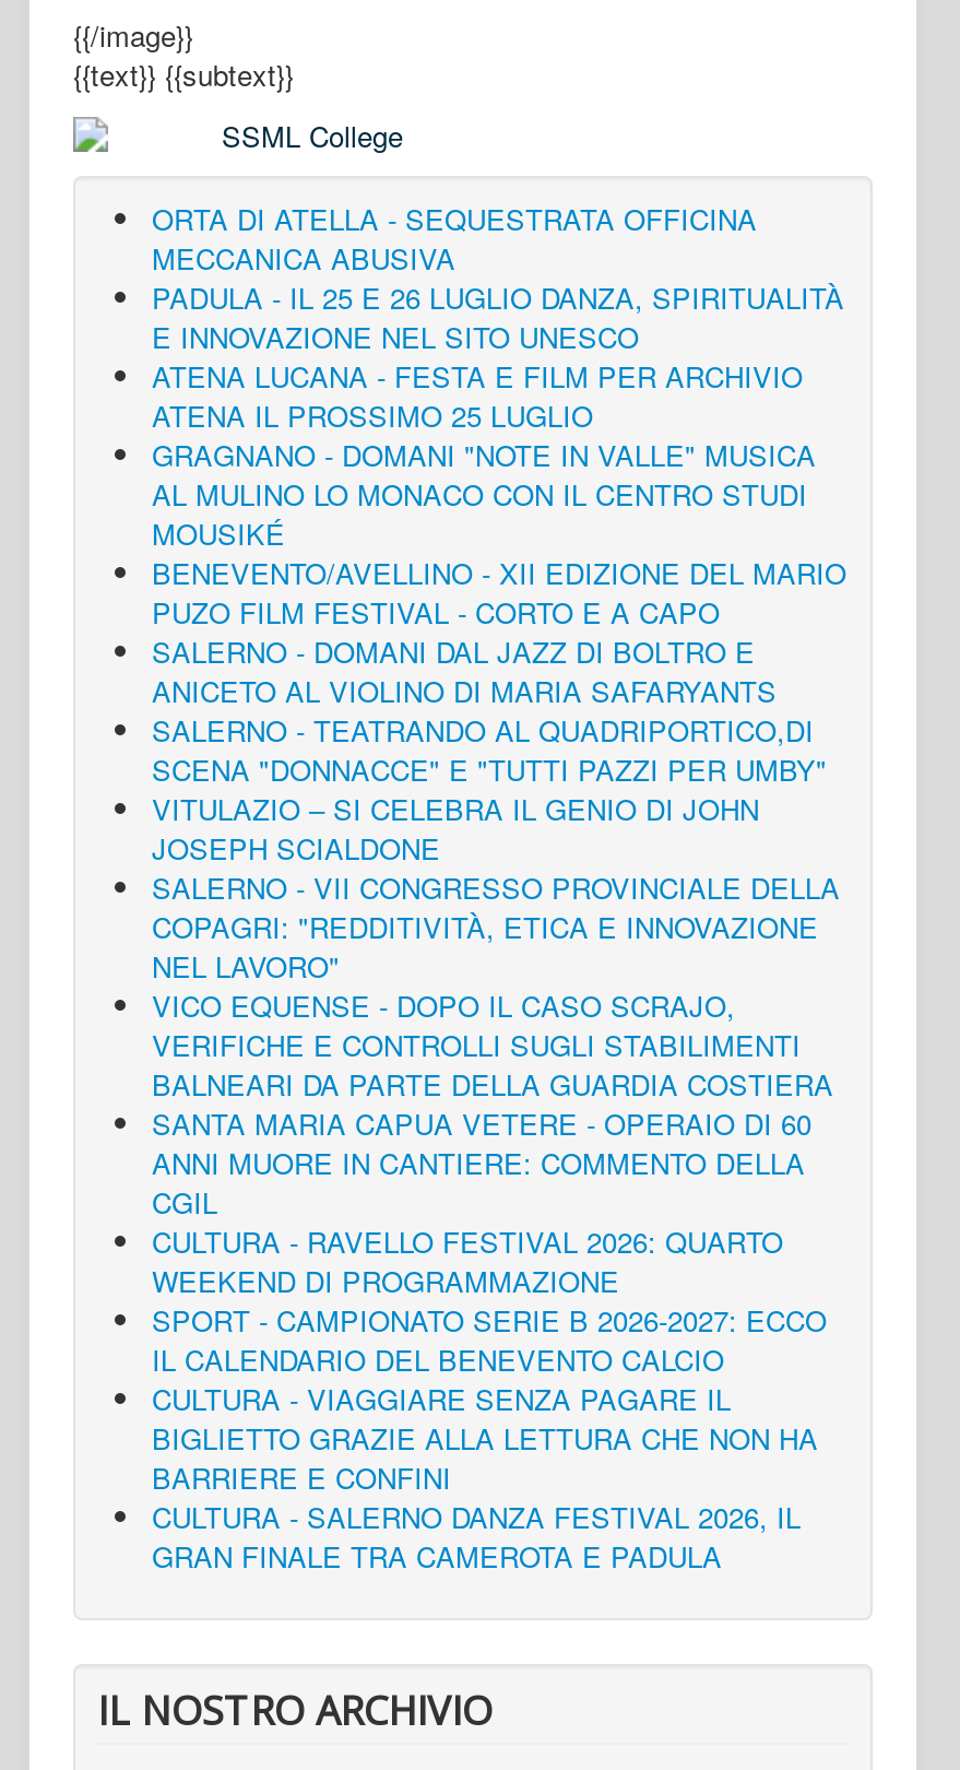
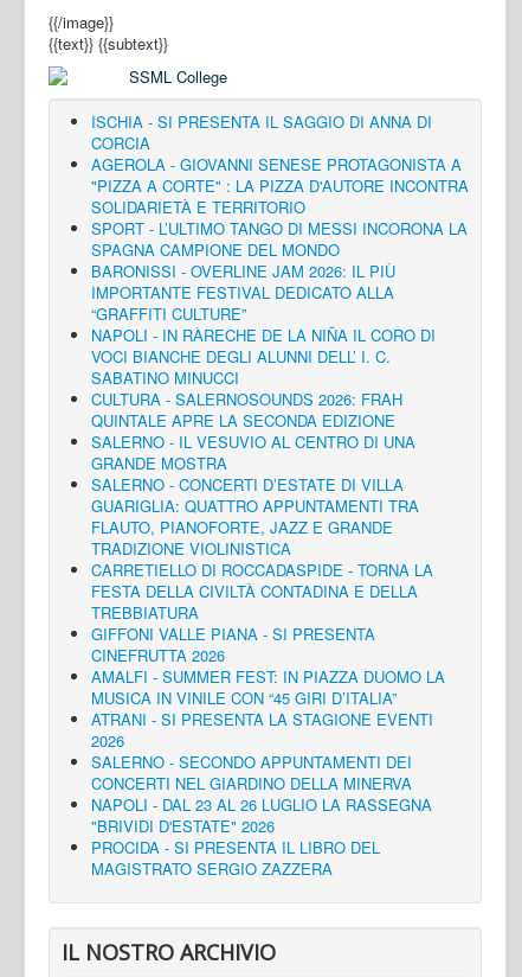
- ORTA DI ATELLA - SEQUESTRATA OFFICINA
- MECCANICA ABUSIVA
- PADULA - IL 25 E 26 LUGLIO DANZA, SPIRITUALITÀ
- E INNOVAZIONE NEL SITO UNESCO
- ATENA LUCANA - FESTA E FILM PER ARCHIVIO
- ATENA IL PROSSIMO 25 LUGLIO
- GRAGNANO - DOMANI "NOTE IN VALLE" MUSICA
- AL MULINO LO MONACO CON IL CENTRO STUDI
- MOUSIKÉ
- BENEVENTO/AVELLINO - XII EDIZIONE DEL MARIO
- PUZO FILM FESTIVAL - CORTO E A CAPO
- SALERNO - DOMANI DAL JAZZ DI BOLTRO E
- ANICETO AL VIOLINO DI MARIA SAFARYANTS
- SALERNO - TEATRANDO AL QUADRIPORTICO,DI
- SCENA "DONNACCE" E "TUTTI PAZZI PER UMBY"
- VITULAZIO – SI CELEBRA IL GENIO DI JOHN
- JOSEPH SCIALDONE
- SALERNO - VII CONGRESSO PROVINCIALE DELLA
- COPAGRI: "REDDITIVITÀ, ETICA E INNOVAZIONE
- NEL LAVORO"
- VICO EQUENSE - DOPO IL CASO SCRAJO,
- VERIFICHE E CONTROLLI SUGLI STABILIMENTI
- BALNEARI DA PARTE DELLA GUARDIA COSTIERA
- SANTA MARIA CAPUA VETERE - OPERAIO DI 60
- ANNI MUORE IN CANTIERE: COMMENTO DELLA
- CGIL
- CULTURA - RAVELLO FESTIVAL 2026: QUARTO
- WEEKEND DI PROGRAMMAZIONE
- SPORT - CAMPIONATO SERIE B 2026-2027: ECCO
- IL CALENDARIO DEL BENEVENTO CALCIO
- CULTURA - VIAGGIARE SENZA PAGARE IL
- BIGLIETTO GRAZIE ALLA LETTURA CHE NON HA
- BARRIERE E CONFINI
- CULTURA - SALERNO DANZA FESTIVAL 2026, IL
- GRAN FINALE TRA CAMEROTA E PADULA
+ ISCHIA - SI PRESENTA IL SAGGIO DI ANNA DI
+ CORCIA
+ AGEROLA - GIOVANNI SENESE PROTAGONISTA A
+ "PIZZA A CORTE" : LA PIZZA D'AUTORE INCONTRA
+ SOLIDARIETÀ E TERRITORIO
+ SPORT - L’ULTIMO TANGO DI MESSI INCORONA LA
+ SPAGNA CAMPIONE DEL MONDO
+ BARONISSI - OVERLINE JAM 2026: IL PIÙ
+ IMPORTANTE FESTIVAL DEDICATO ALLA
+ “GRAFFITI CULTURE”
+ NAPOLI - IN RÀRECHE DE LA NIÑA IL CORO DI
+ VOCI BIANCHE DEGLI ALUNNI DELL’ I. C.
+ SABATINO MINUCCI
+ CULTURA - SALERNOSOUNDS 2026: FRAH
+ QUINTALE APRE LA SECONDA EDIZIONE
+ SALERNO - IL VESUVIO AL CENTRO DI UNA
+ GRANDE MOSTRA
+ SALERNO - CONCERTI D’ESTATE DI VILLA
+ GUARIGLIA: QUATTRO APPUNTAMENTI TRA
+ FLAUTO, PIANOFORTE, JAZZ E GRANDE
+ TRADIZIONE VIOLINISTICA
+ CARRETIELLO DI ROCCADASPIDE - TORNA LA
+ FESTA DELLA CIVILTÀ CONTADINA E DELLA
+ TREBBIATURA
+ GIFFONI VALLE PIANA - SI PRESENTA
+ CINEFRUTTA 2026
+ AMALFI - SUMMER FEST: IN PIAZZA DUOMO LA
+ MUSICA IN VINILE CON “45 GIRI D’ITALIA”
+ ATRANI - SI PRESENTA LA STAGIONE EVENTI
+ 2026
+ SALERNO - SECONDO APPUNTAMENTI DEI
+ CONCERTI NEL GIARDINO DELLA MINERVA
+ NAPOLI - DAL 23 AL 26 LUGLIO LA RASSEGNA
+ "BRIVIDI D'ESTATE" 2026
+ PROCIDA - SI PRESENTA IL LIBRO DEL
+ MAGISTRATO SERGIO ZAZZERA
